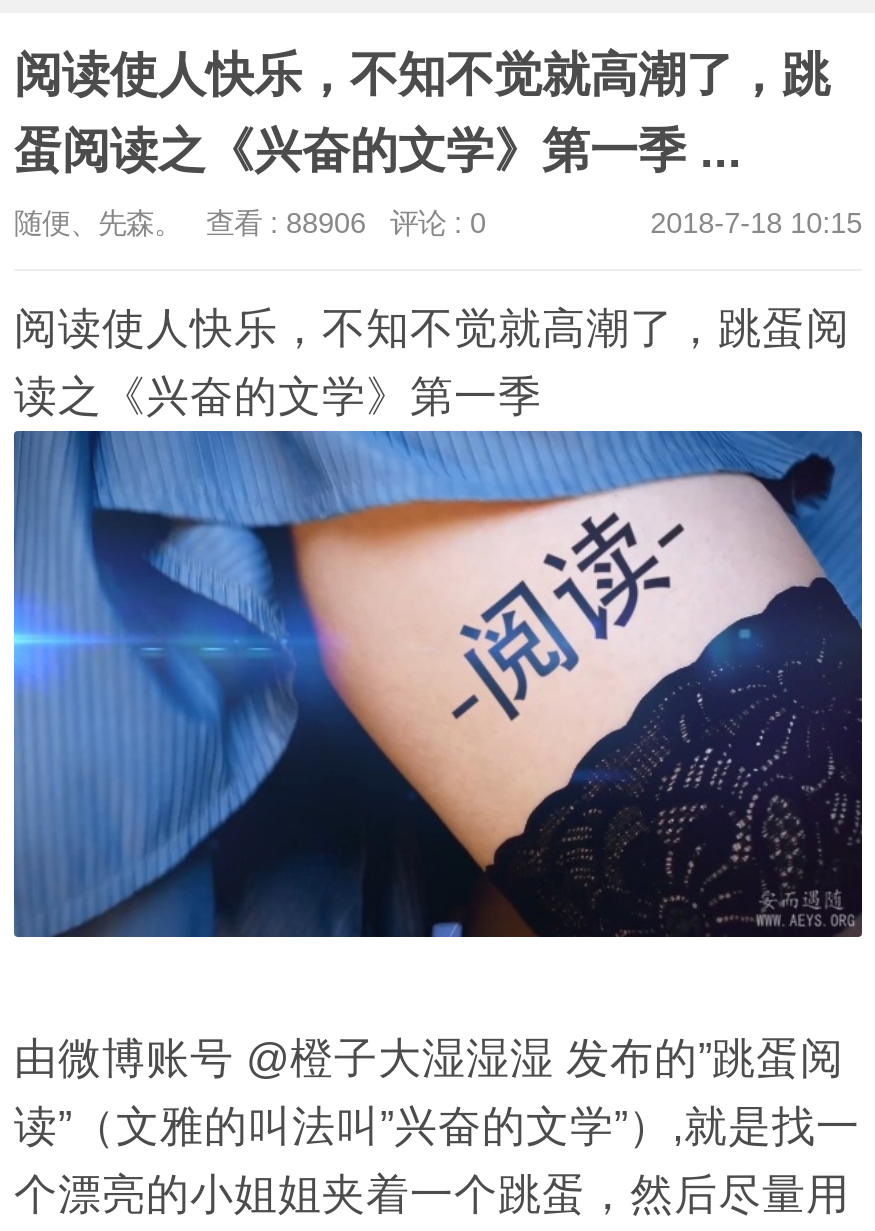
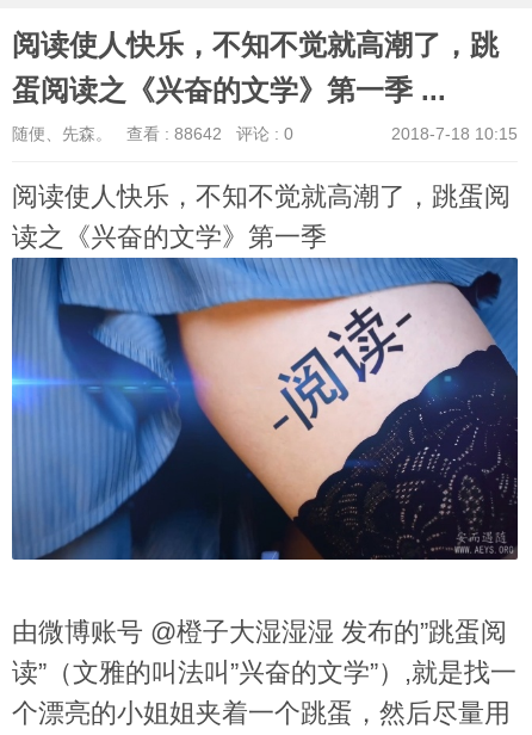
- 随便、先森。查看 : 88906评论 : 0
+ 随便、先森。查看 : 88642评论 : 0
